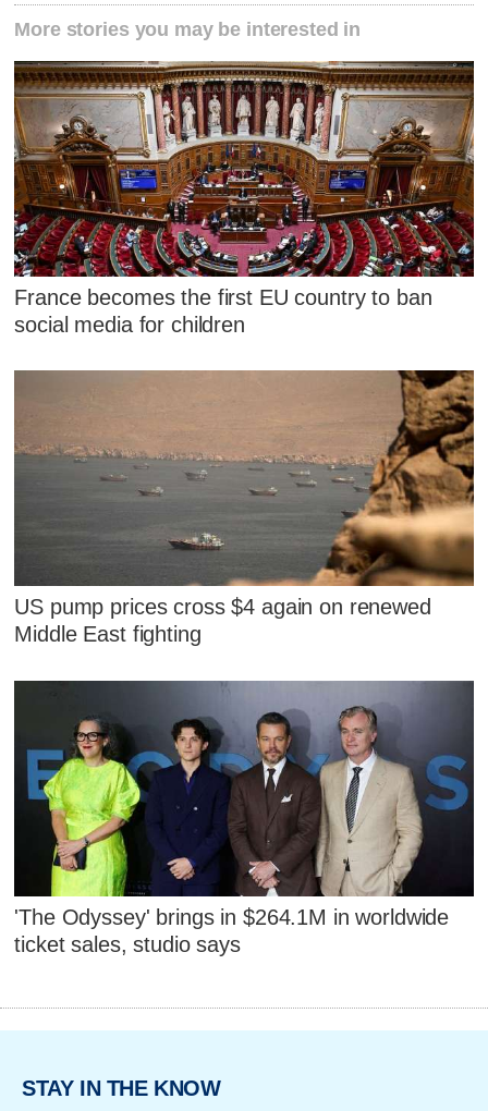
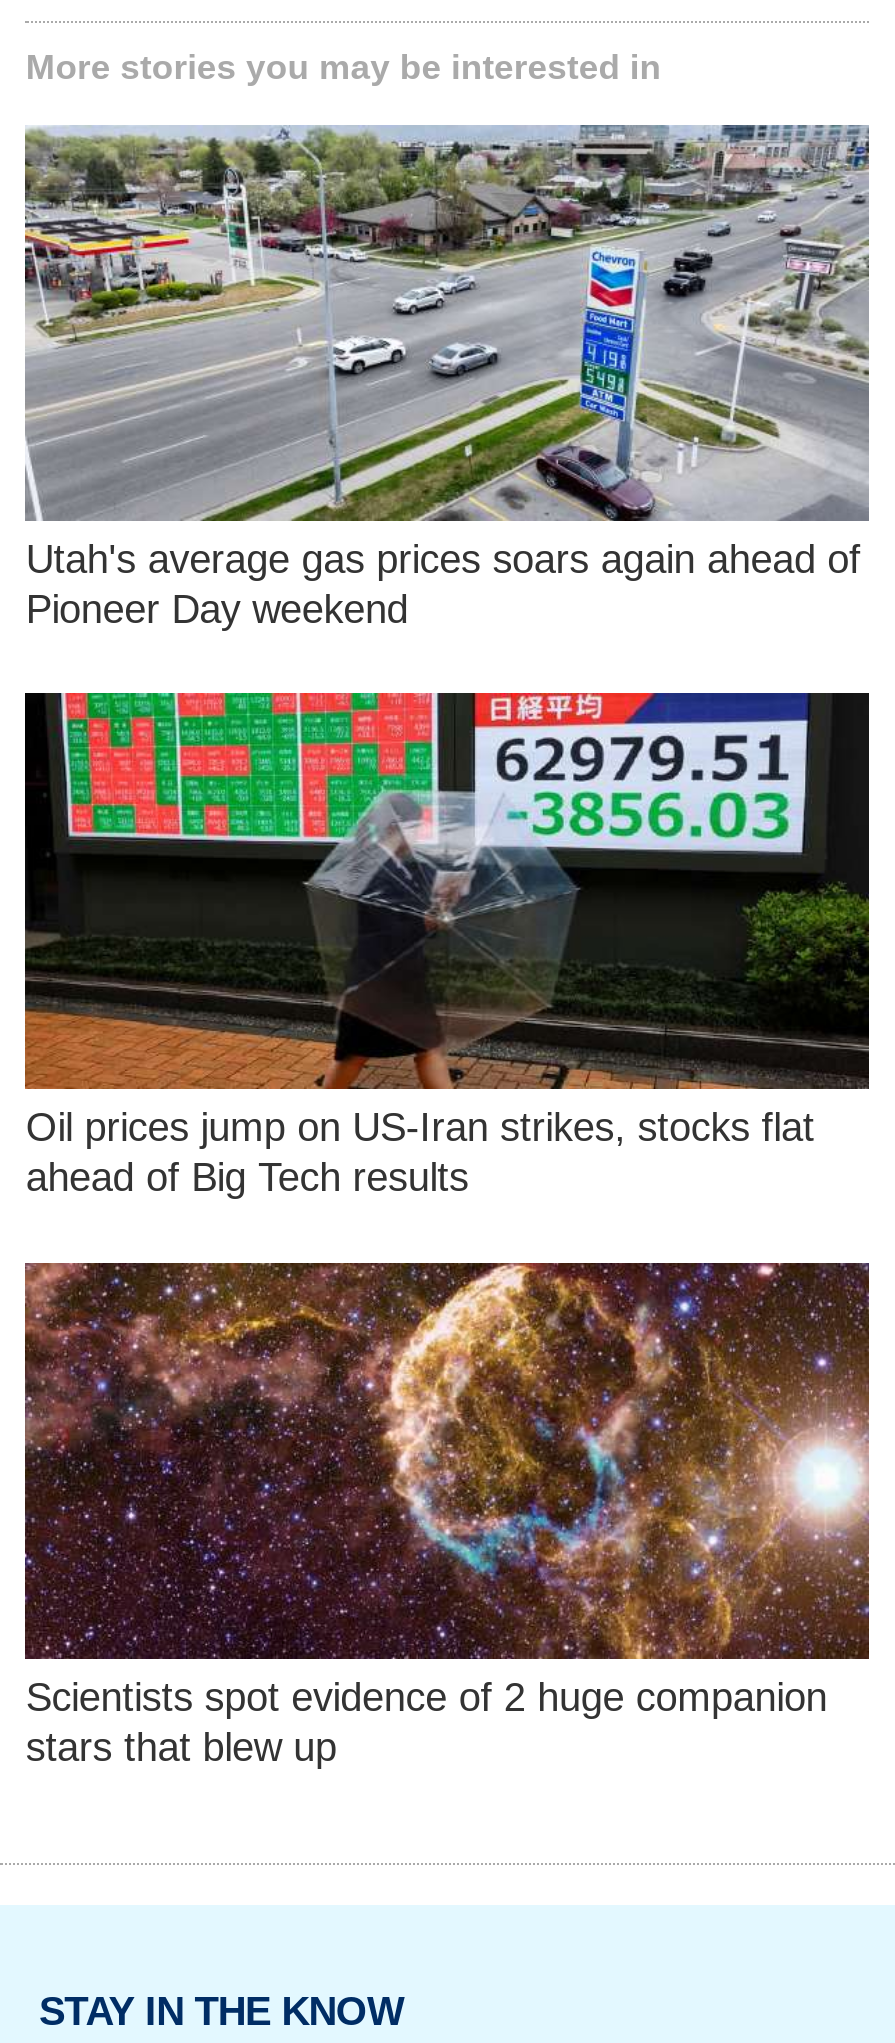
- [image]
- France becomes the first EU country to ban
- social media for children
+ [image]
+ Utah's average gas prices soars again ahead of
+ Pioneer Day weekend

- [image]
- US pump prices cross $4 again on renewed
- Middle East fighting
+ [image]
+ Oil prices jump on US-Iran strikes, stocks flat
+ ahead of Big Tech results

- [image]
- 'The Odyssey' brings in $264.1M in worldwide
- ticket sales, studio says
+ [image]
+ Scientists spot evidence of 2 huge companion
+ stars that blew up
